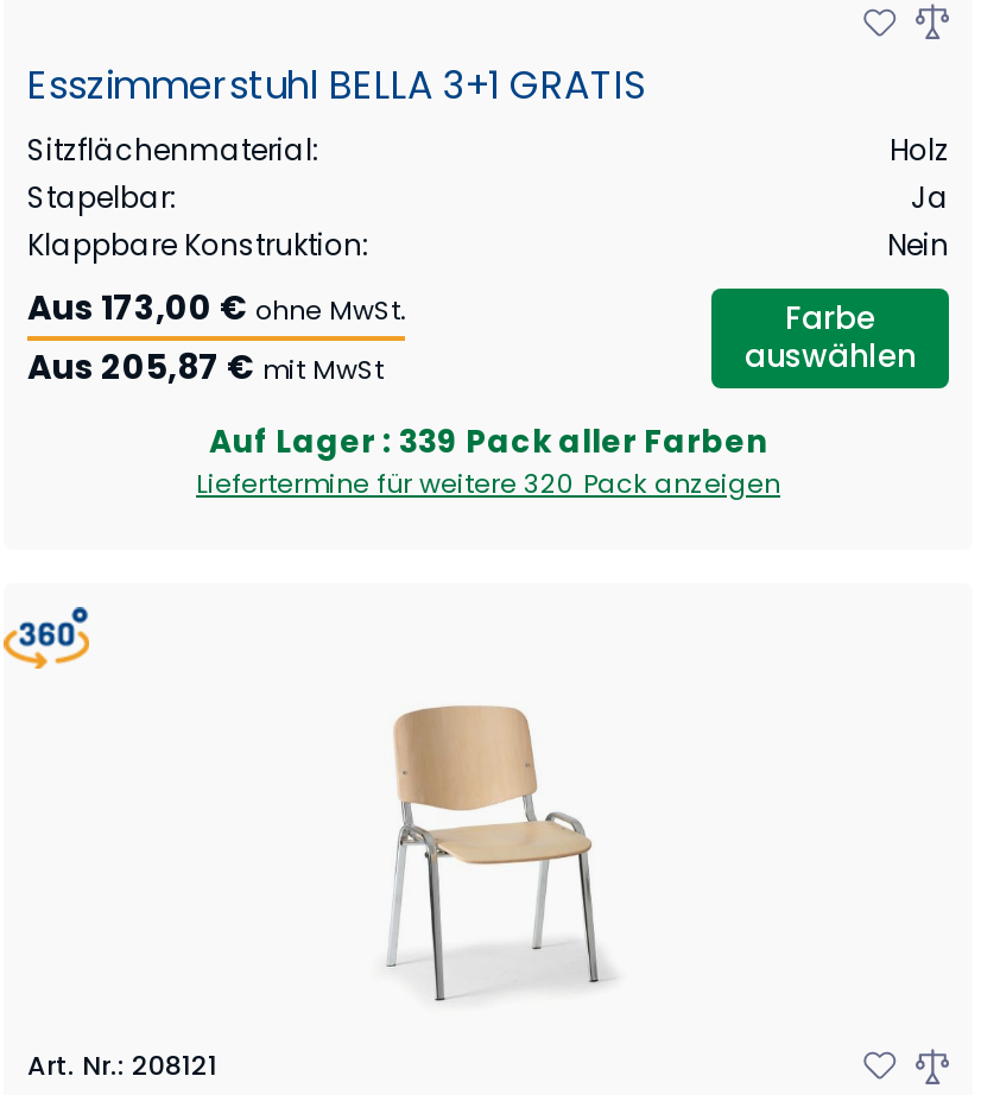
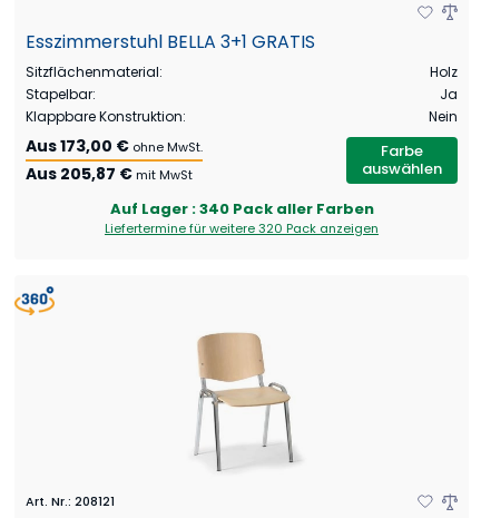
- Auf Lager : 339 Pack aller Farben
+ Auf Lager : 340 Pack aller Farben
